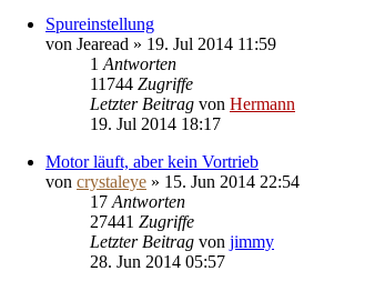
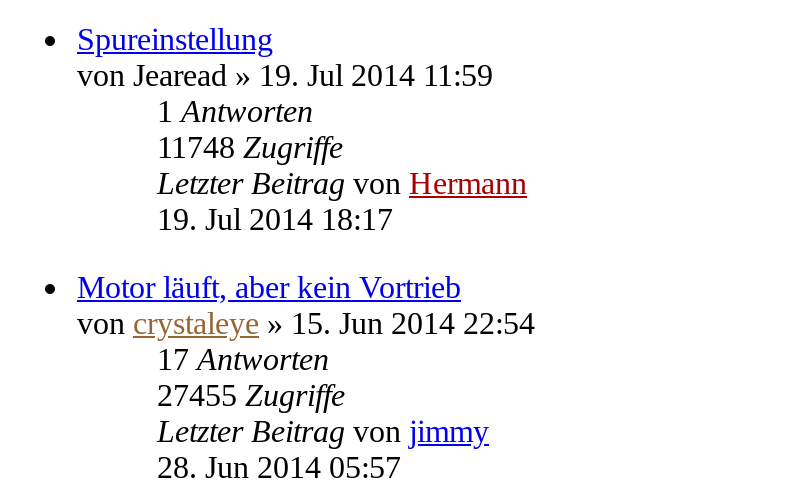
- 11744 Zugriffe
+ 11748 Zugriffe

- 27441 Zugriffe
+ 27455 Zugriffe
